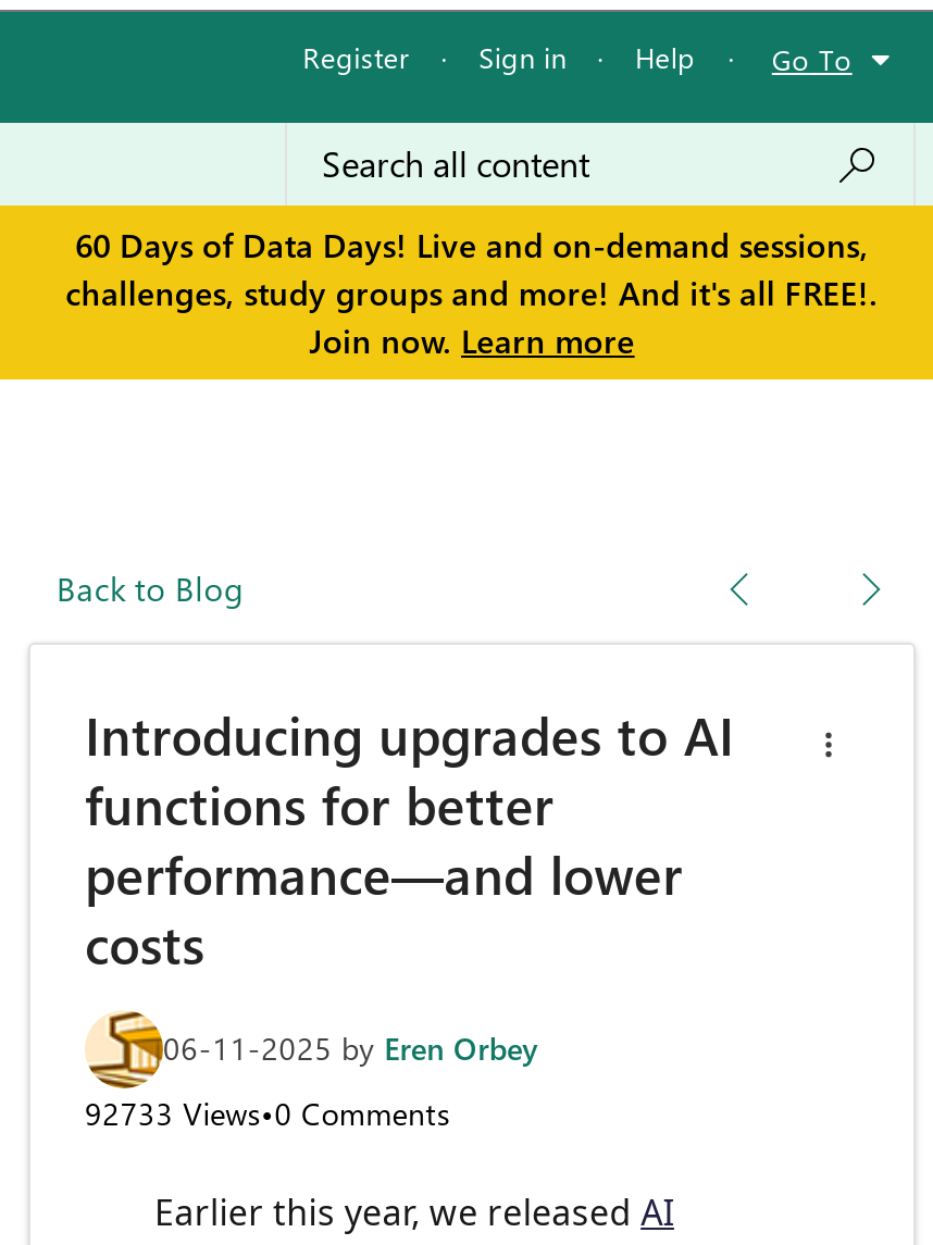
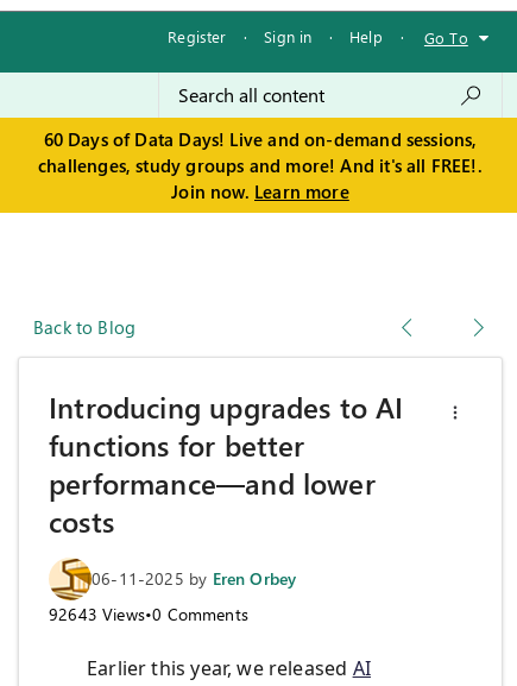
- 92733 Views•0 Comments
+ 92643 Views•0 Comments
